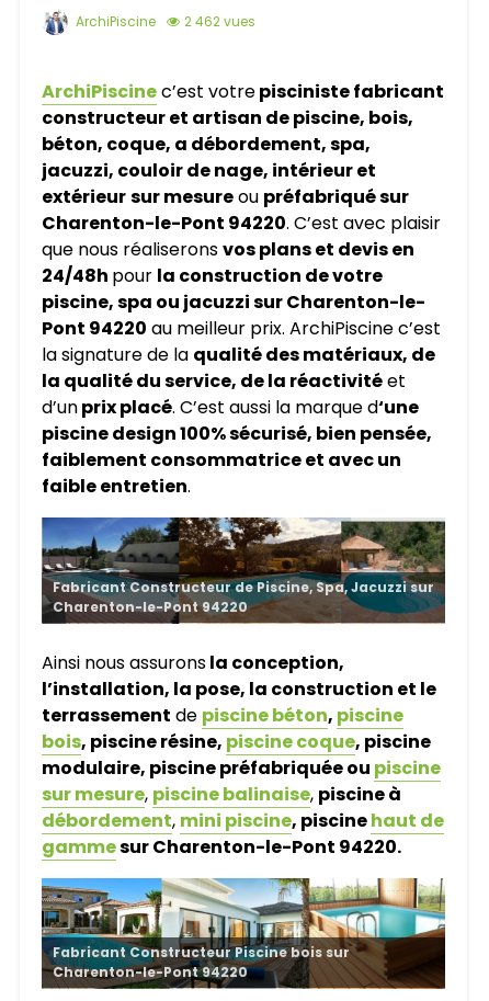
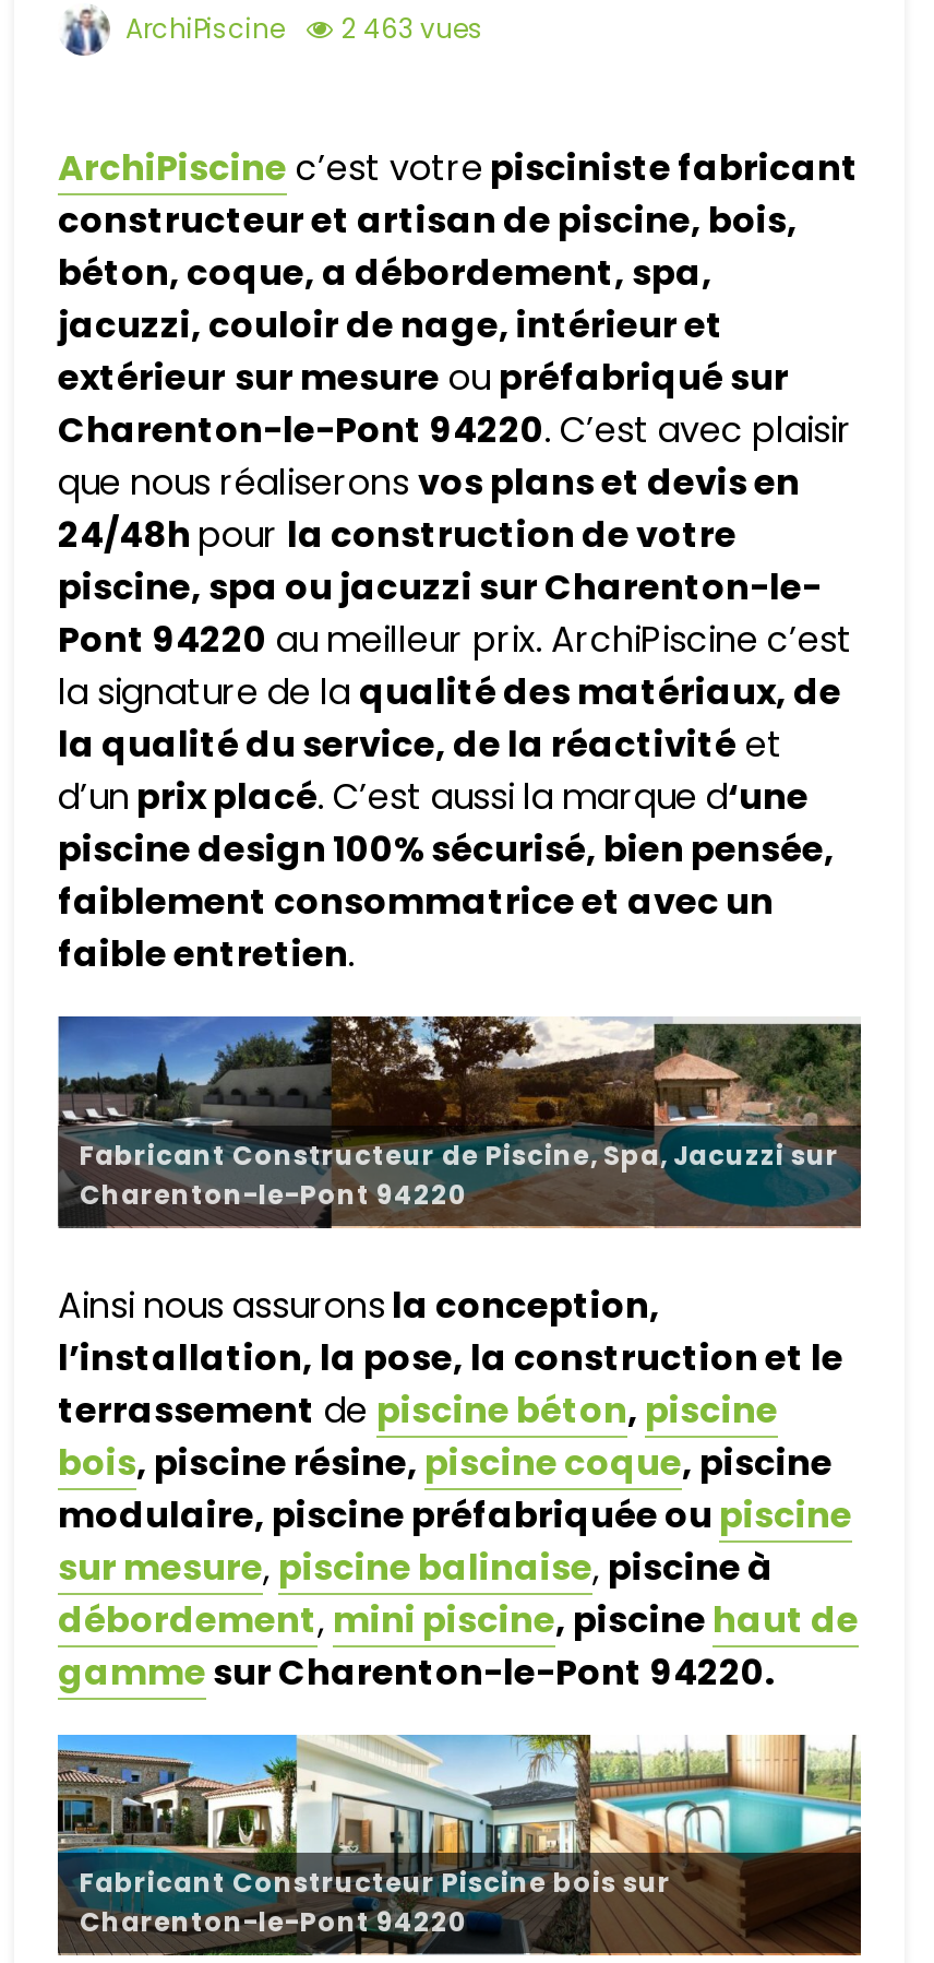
- ArchiPiscine 2 462 vues
+ ArchiPiscine 2 463 vues
